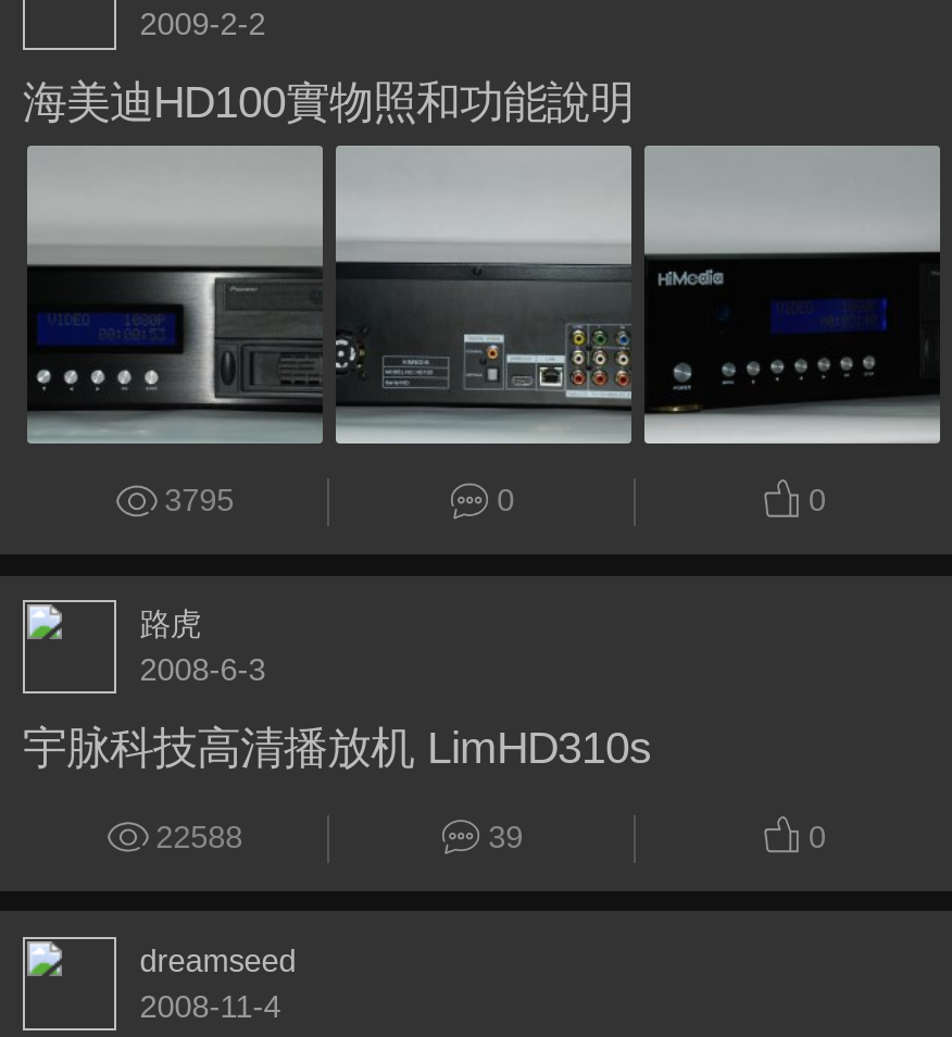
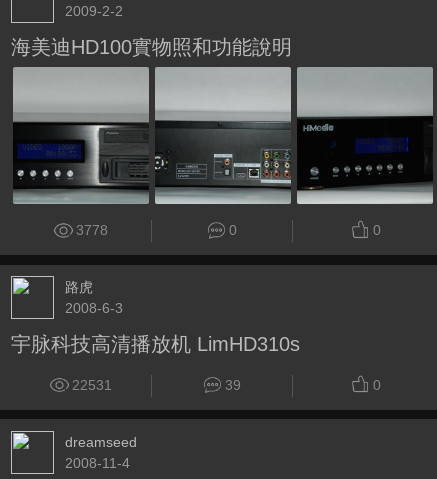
- 3795
+ 3778

- 22588
+ 22531
